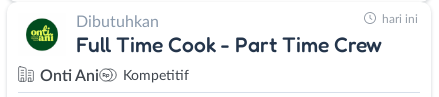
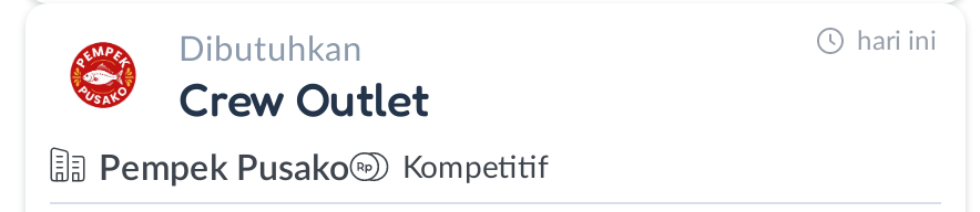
- [image]
- Full Time Cook - Part Time Crew
- Onti Ani
+ [image]
+ Crew Outlet
+ Pempek Pusako
